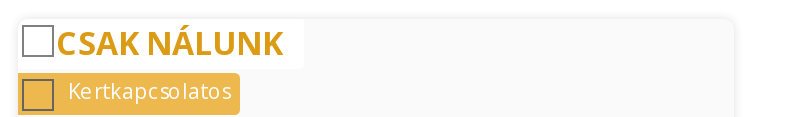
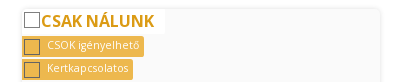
+ CSOK igényelhető
